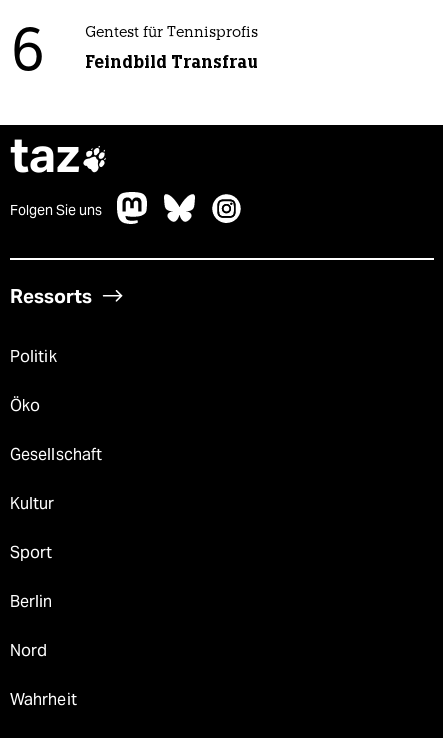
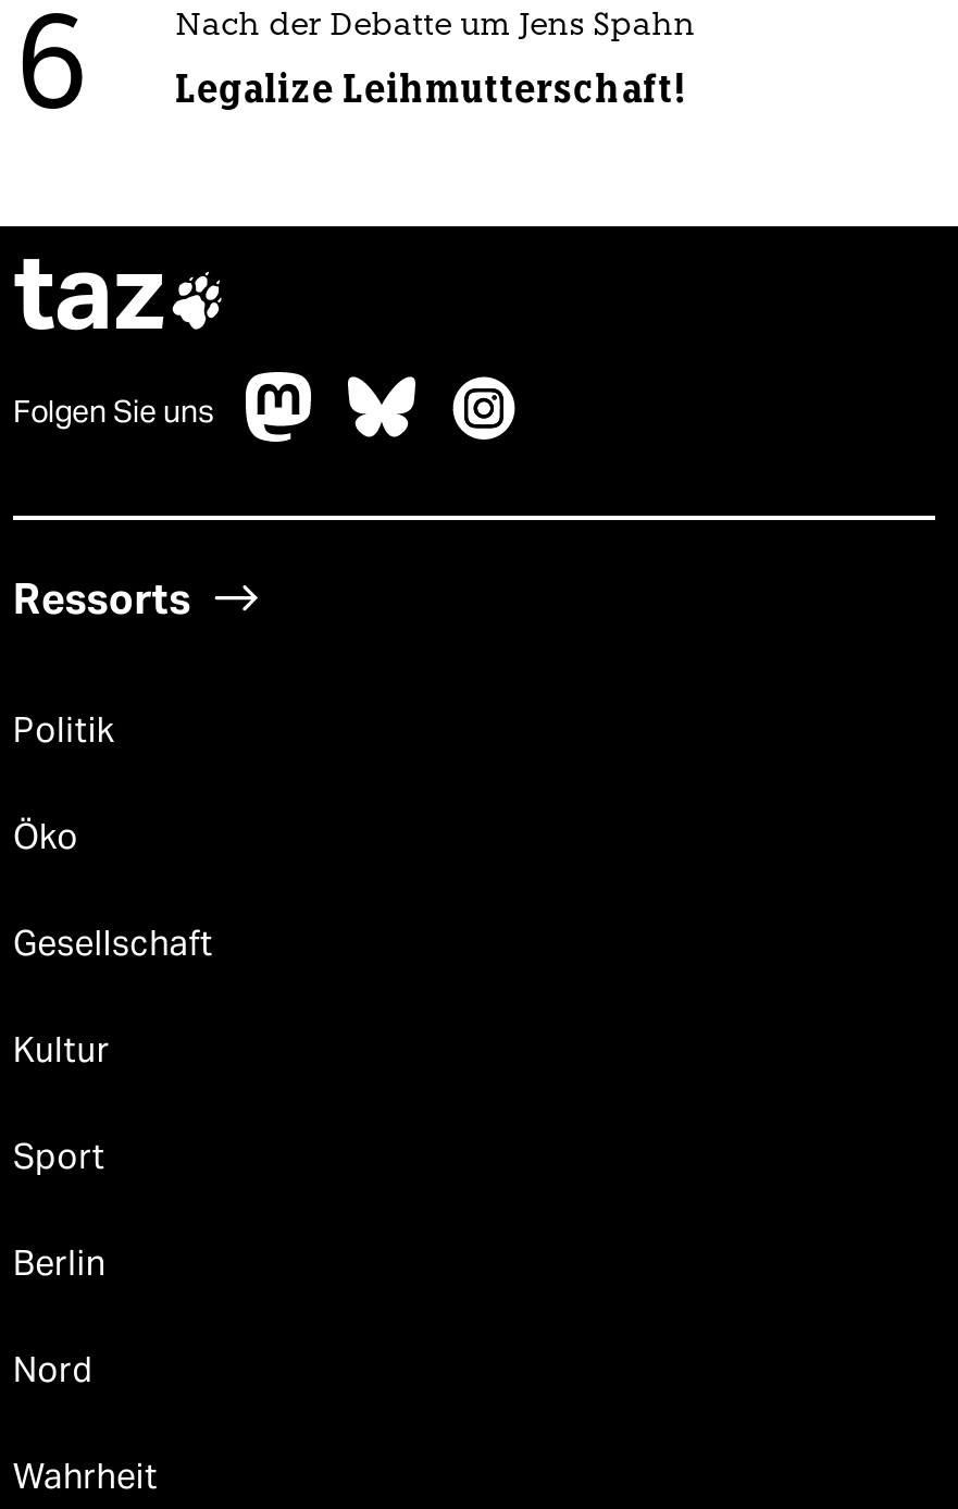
- Gentest für Tennisprofis
+ Nach der Debatte um Jens Spahn

- Feindbild Transfrau
+ Legalize Leihmutterschaft!
